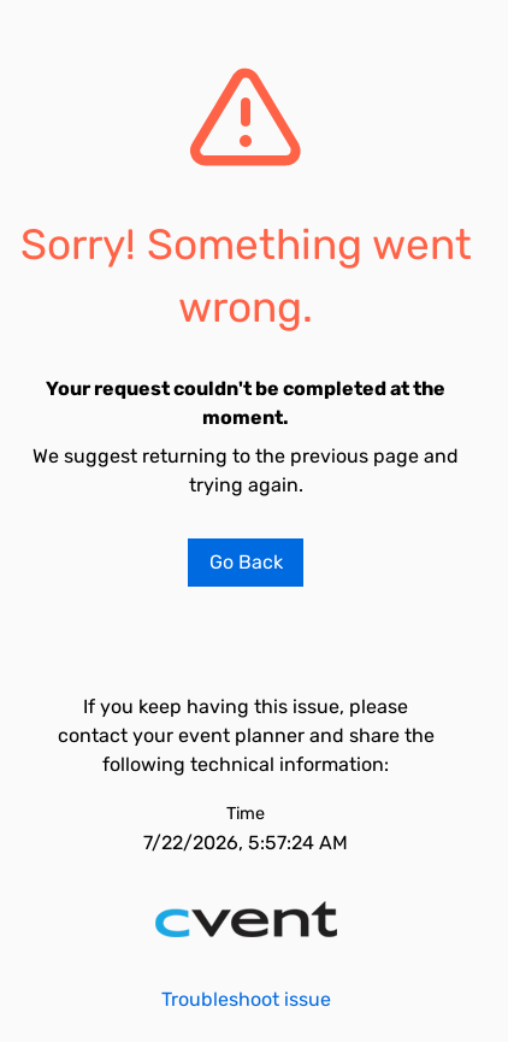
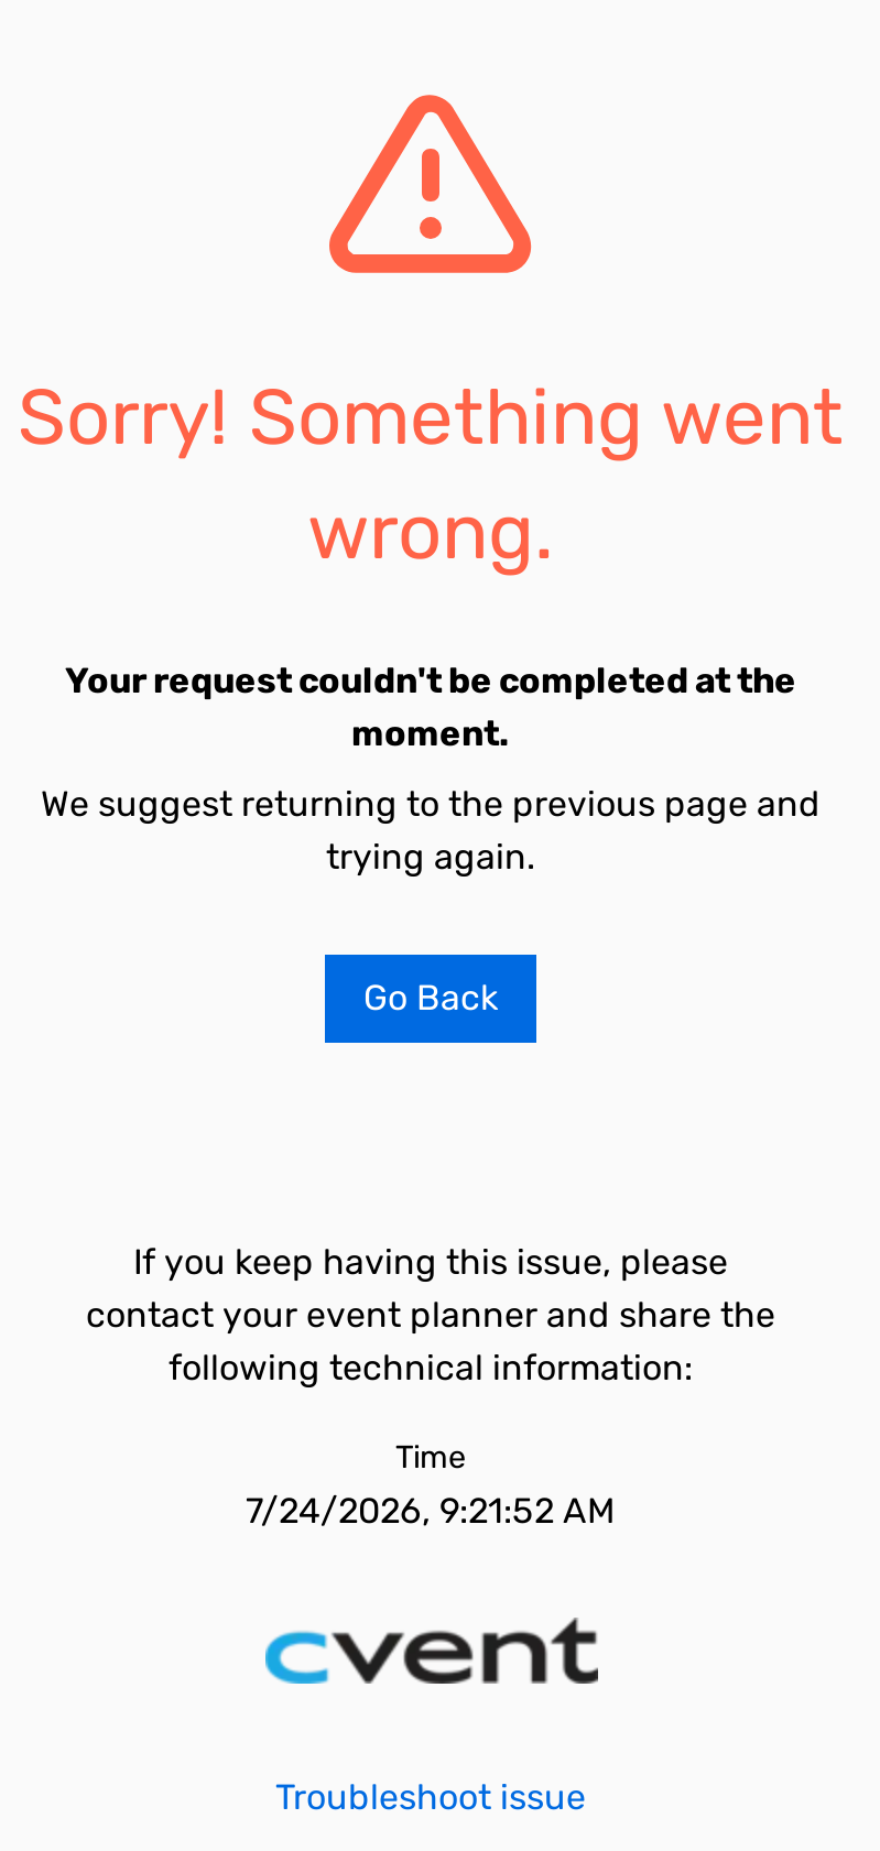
- 7/22/2026, 5:57:24 AM
+ 7/24/2026, 9:21:52 AM
